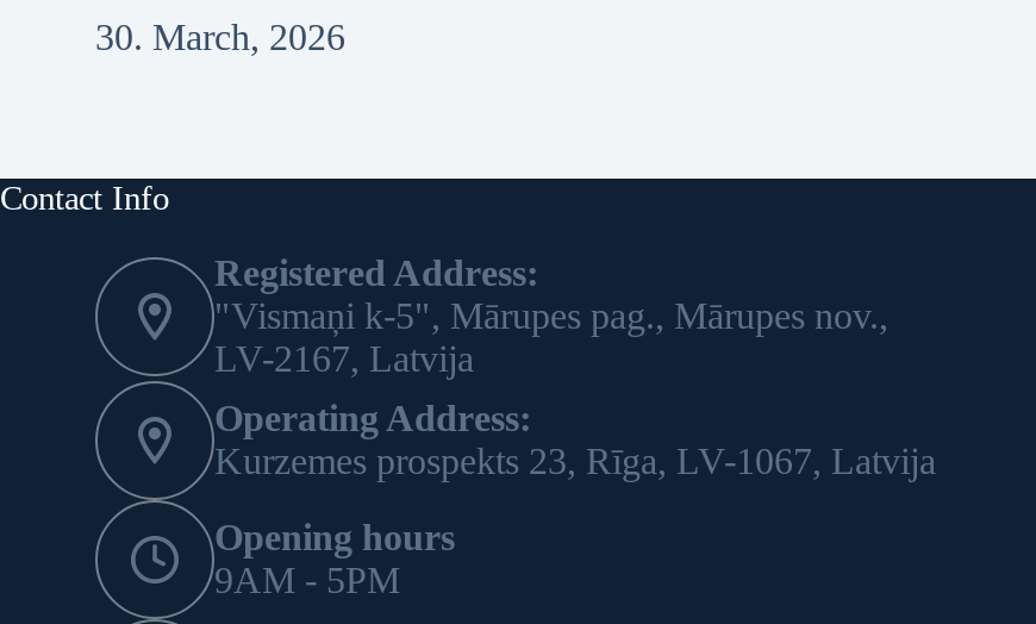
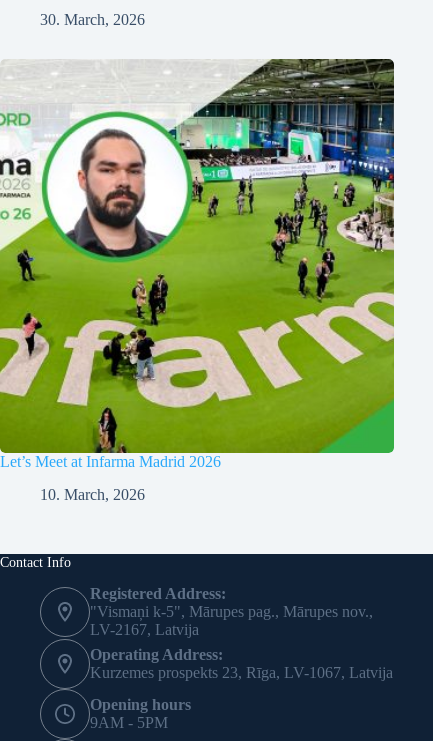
+ [image]
+ Let’s Meet at Infarma Madrid 2026
+ 10. March, 2026
